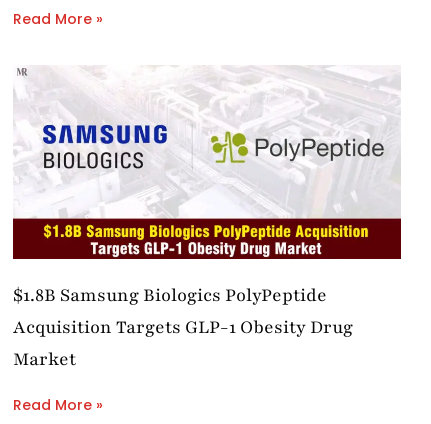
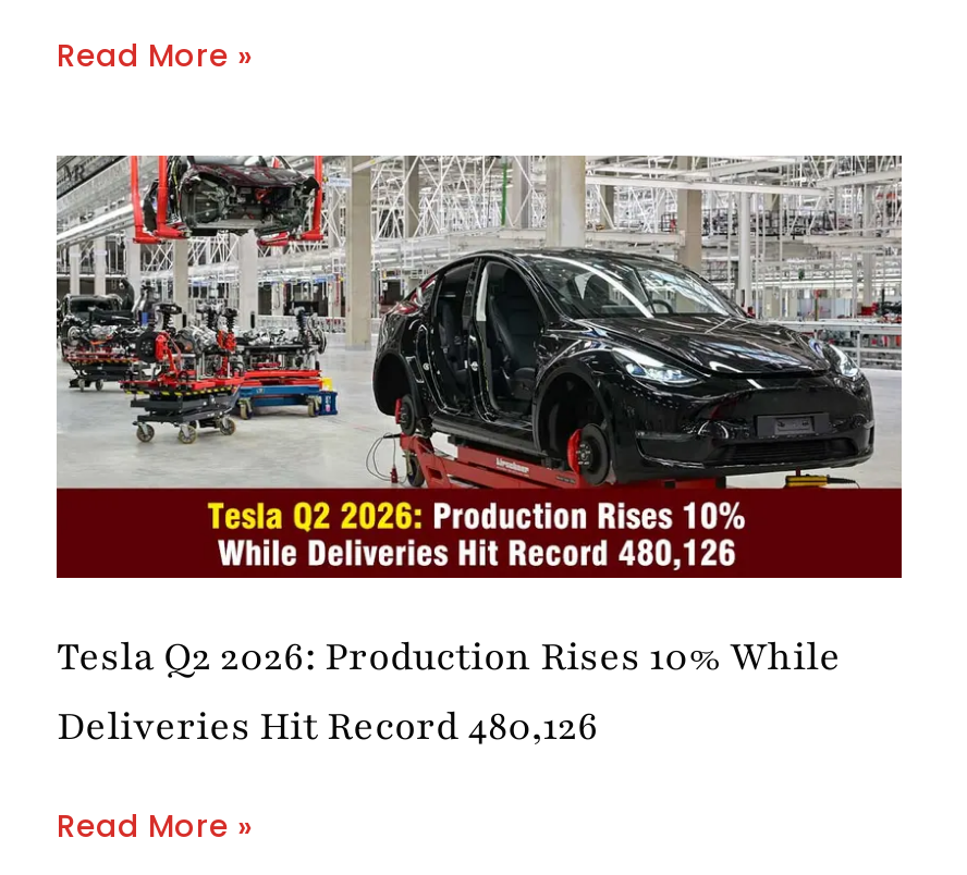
- [image]
- $1.8B Samsung Biologics PolyPeptide
- Acquisition Targets GLP-1 Obesity Drug
- Market
+ [image]
+ Tesla Q2 2026: Production Rises 10% While
+ Deliveries Hit Record 480,126
